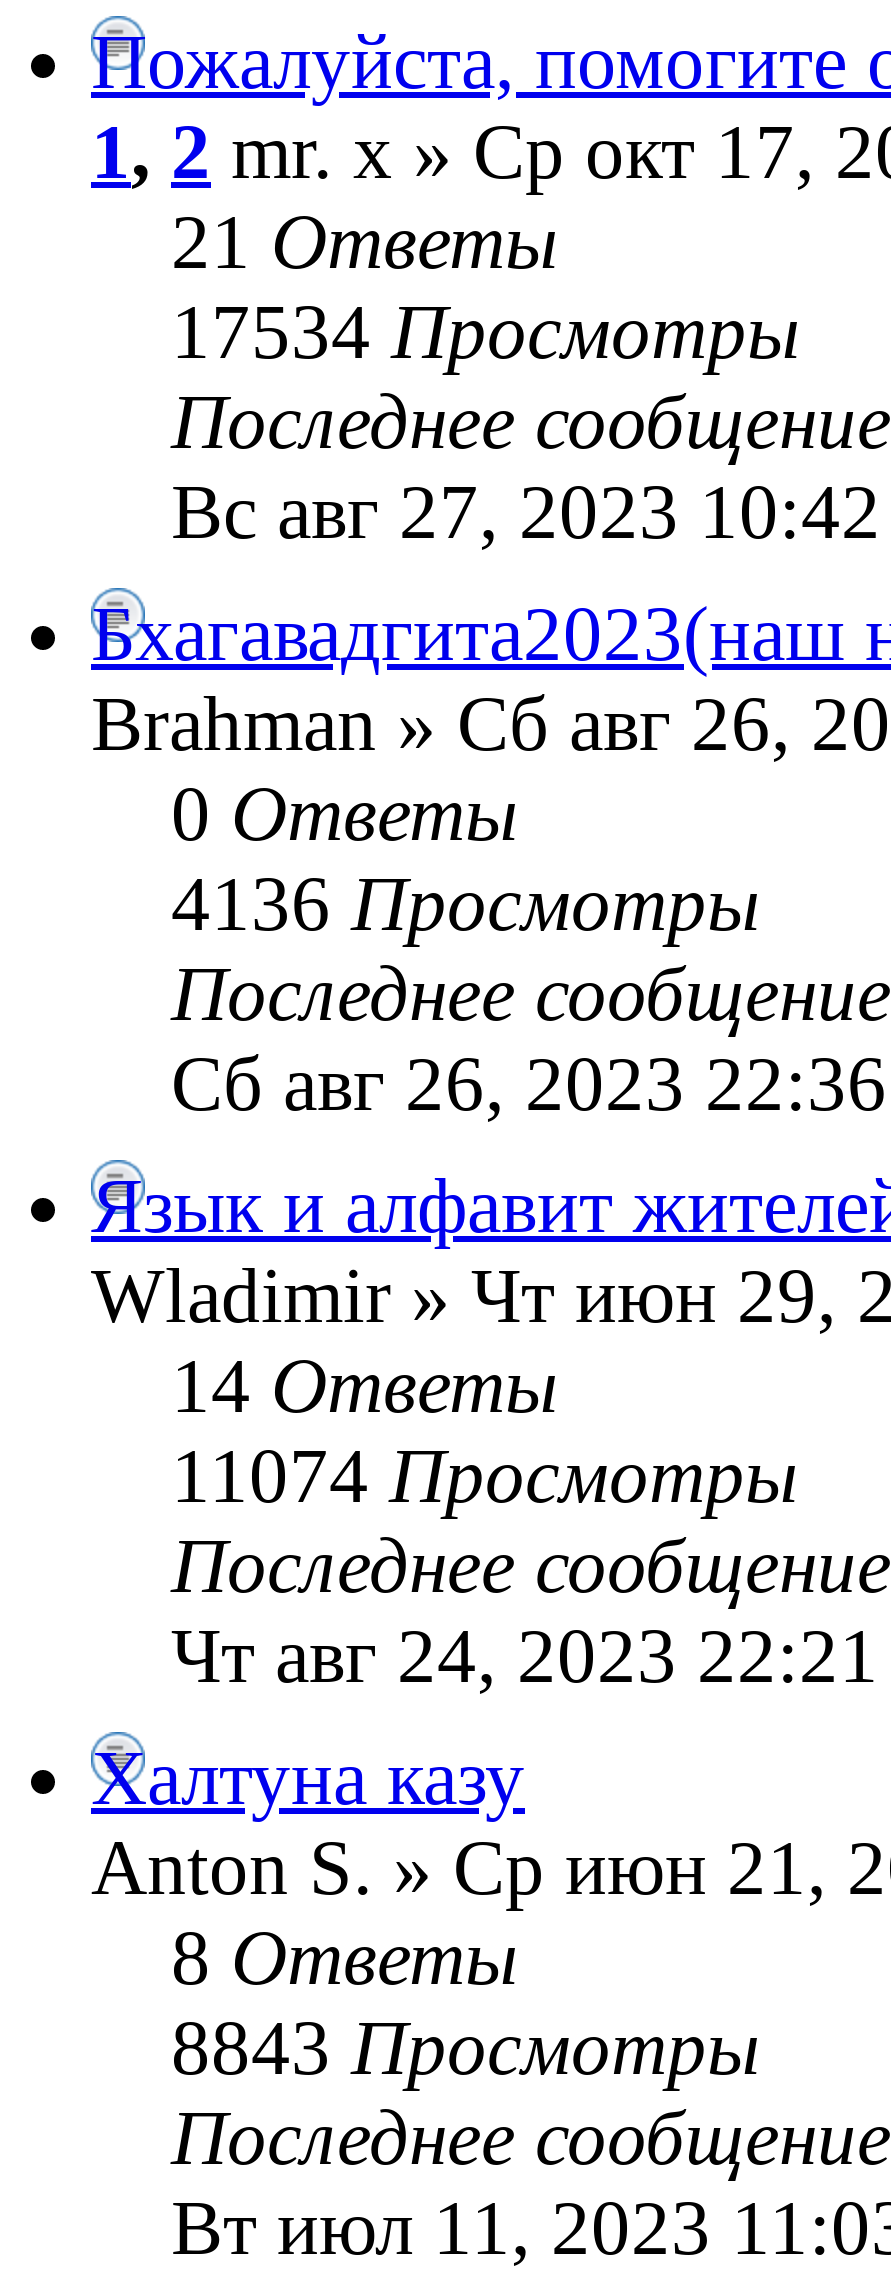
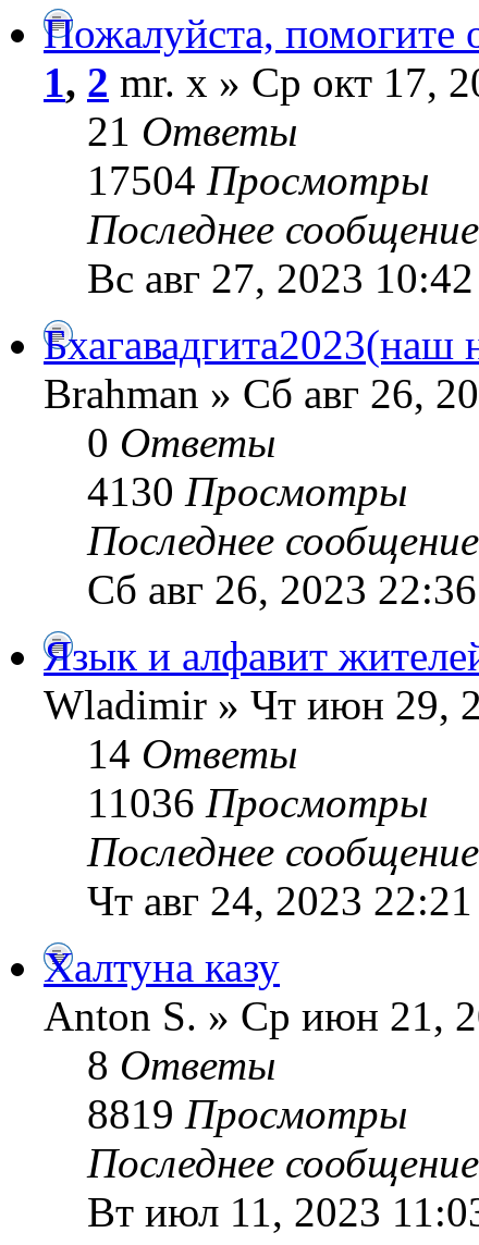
- 17534 Просмотры
+ 17504 Просмотры

- 4136 Просмотры
+ 4130 Просмотры

- 11074 Просмотры
+ 11036 Просмотры

- 8843 Просмотры
+ 8819 Просмотры
